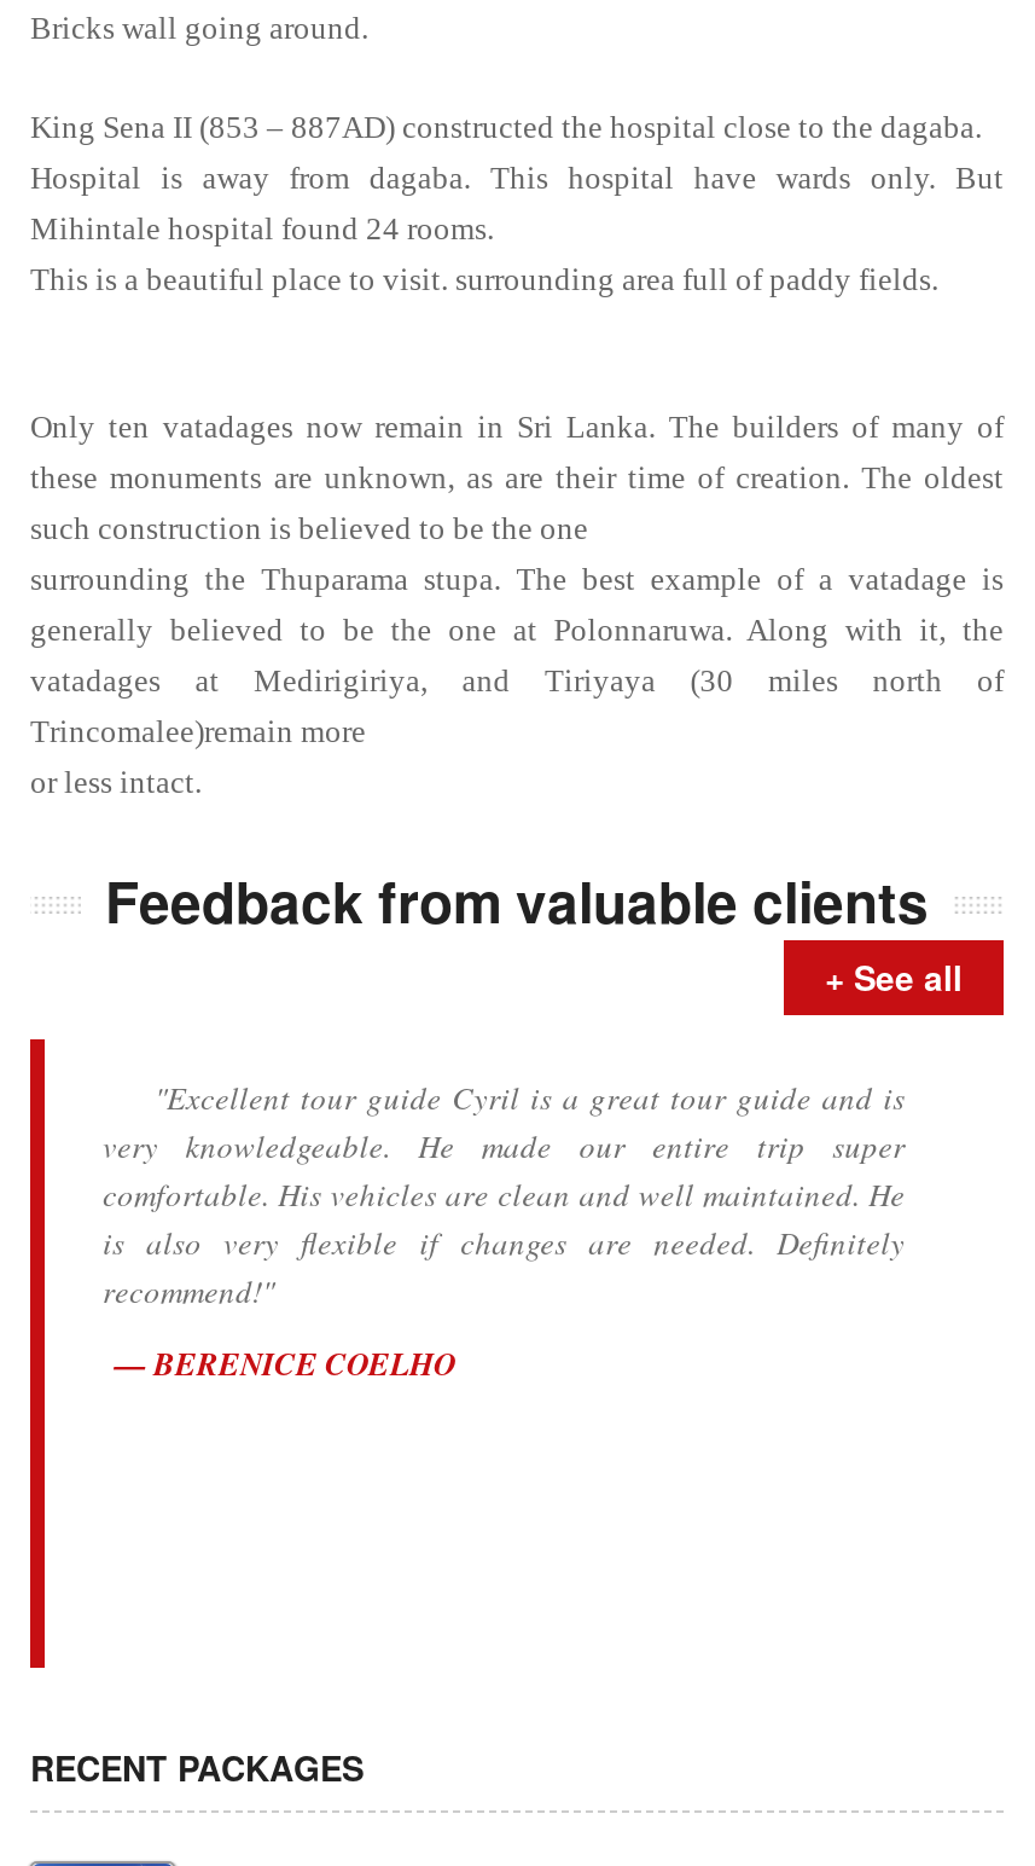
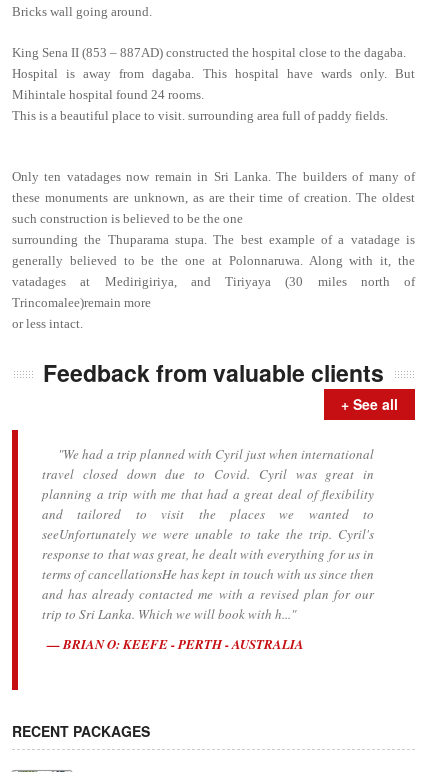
- "Excellent tour guide Cyril is a great tour guide and is
- very knowledgeable. He made our entire trip super
- comfortable. His vehicles are clean and well maintained. He
- is also very flexible if changes are needed. Definitely
- recommend!"
+ "We had a trip planned with Cyril just when international
+ travel closed down due to Covid. Cyril was great in
+ planning a trip with me that had a great deal of flexibility
+ and tailored to visit the places we wanted to
+ seeUnfortunately we were unable to take the trip. Cyril's
+ response to that was great, he dealt with everything for us in
+ terms of cancellationsHe has kept in touch with us since then
+ and has already contacted me with a revised plan for our
+ trip to Sri Lanka. Which we will book with h..."

- BERENICE COELHO
+ BRIAN O: KEEFE - PERTH - AUSTRALIA
